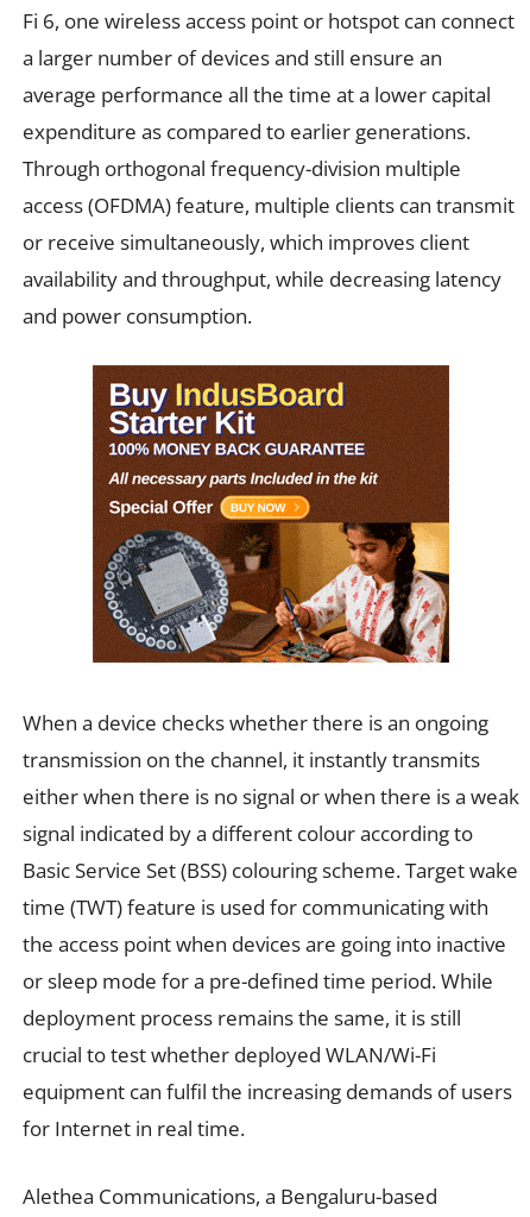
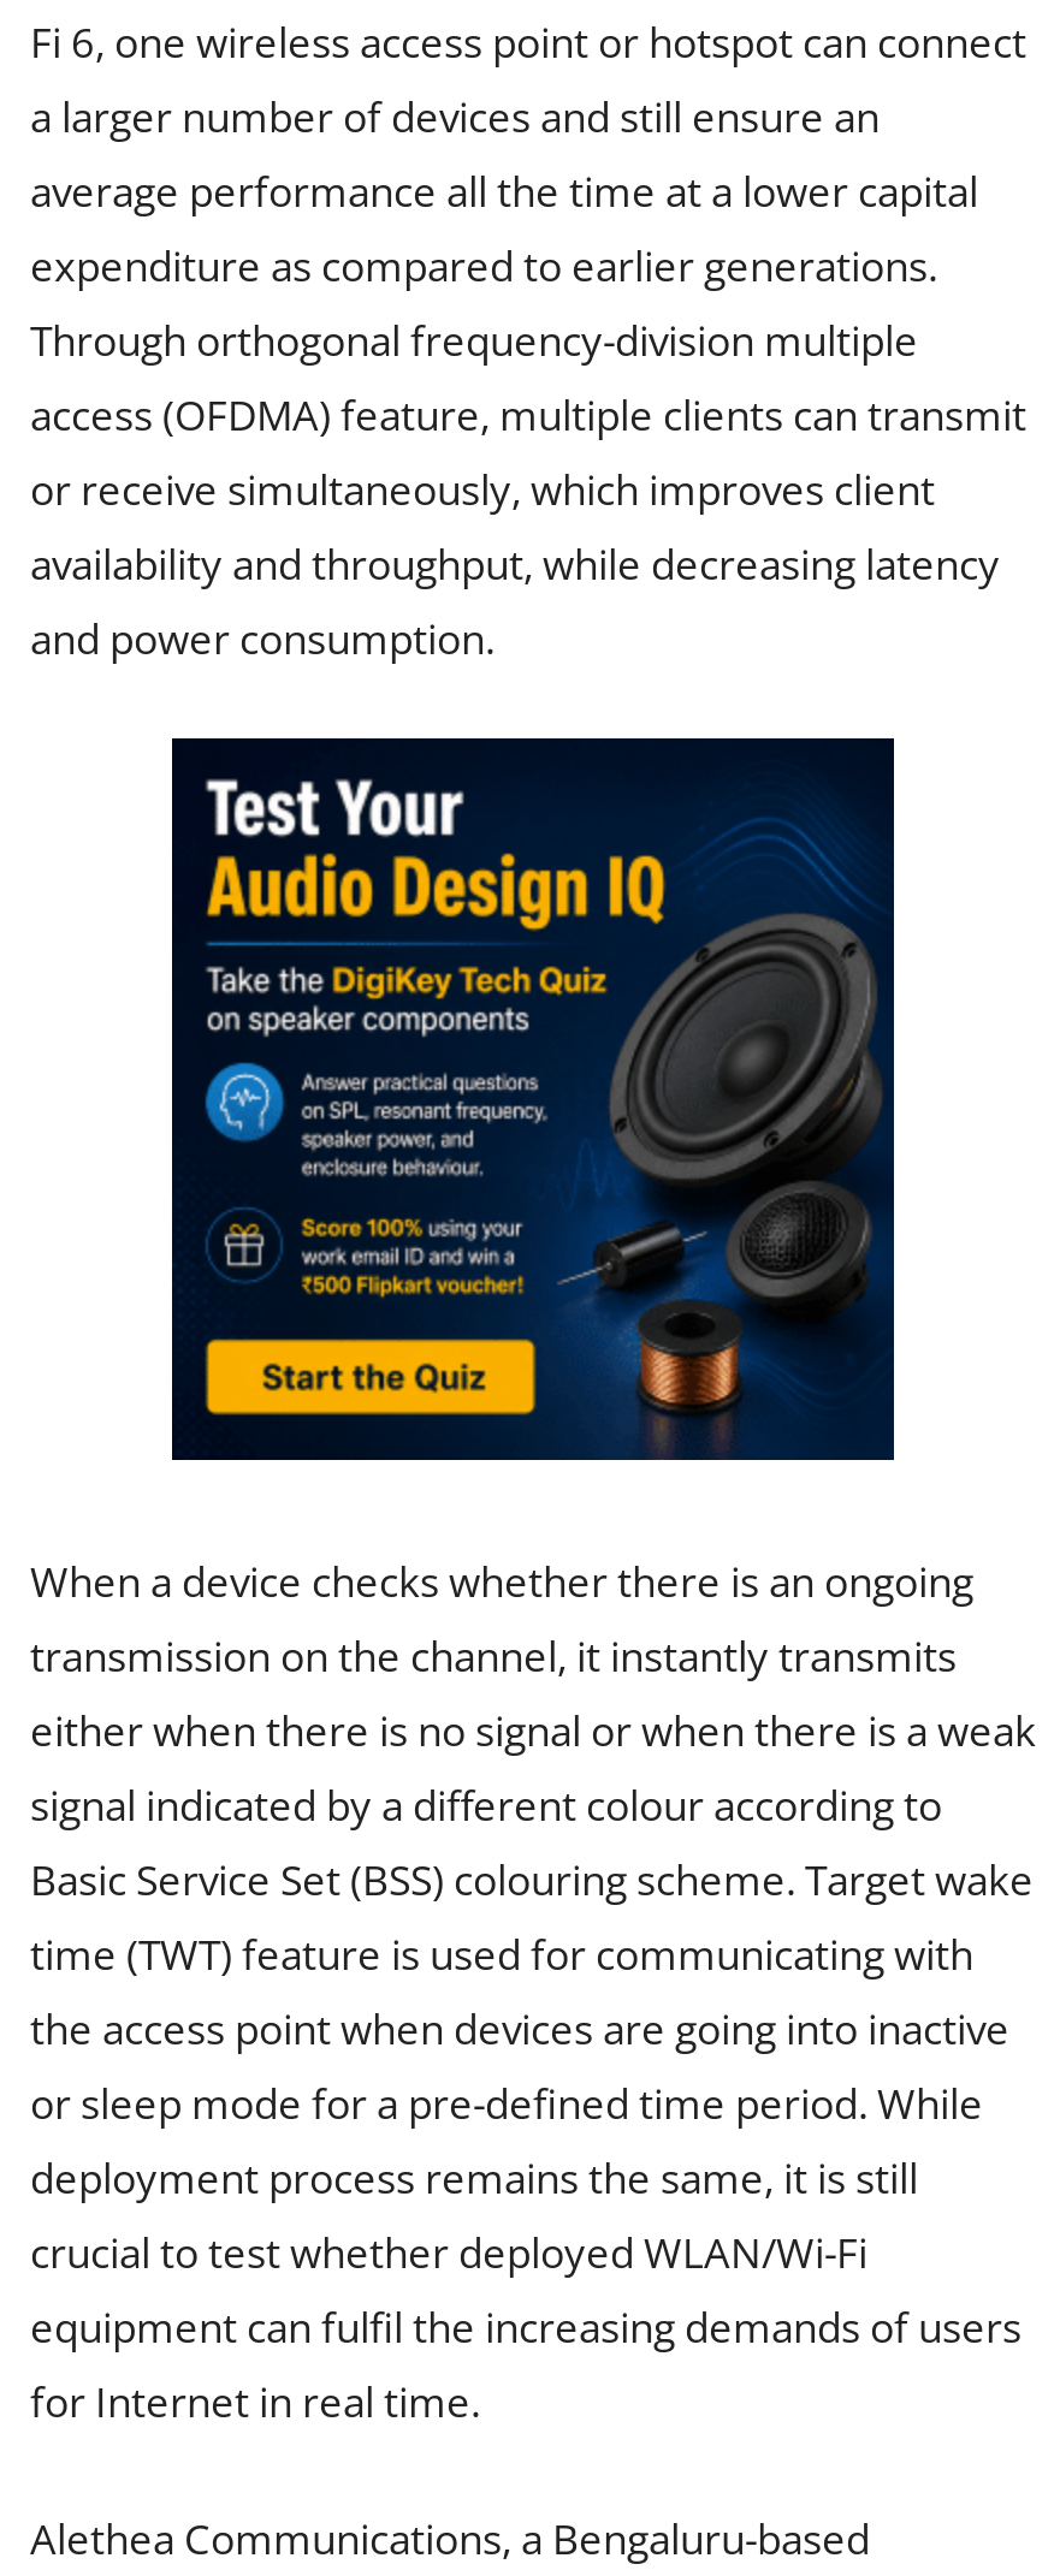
- [image]
+ [image]
